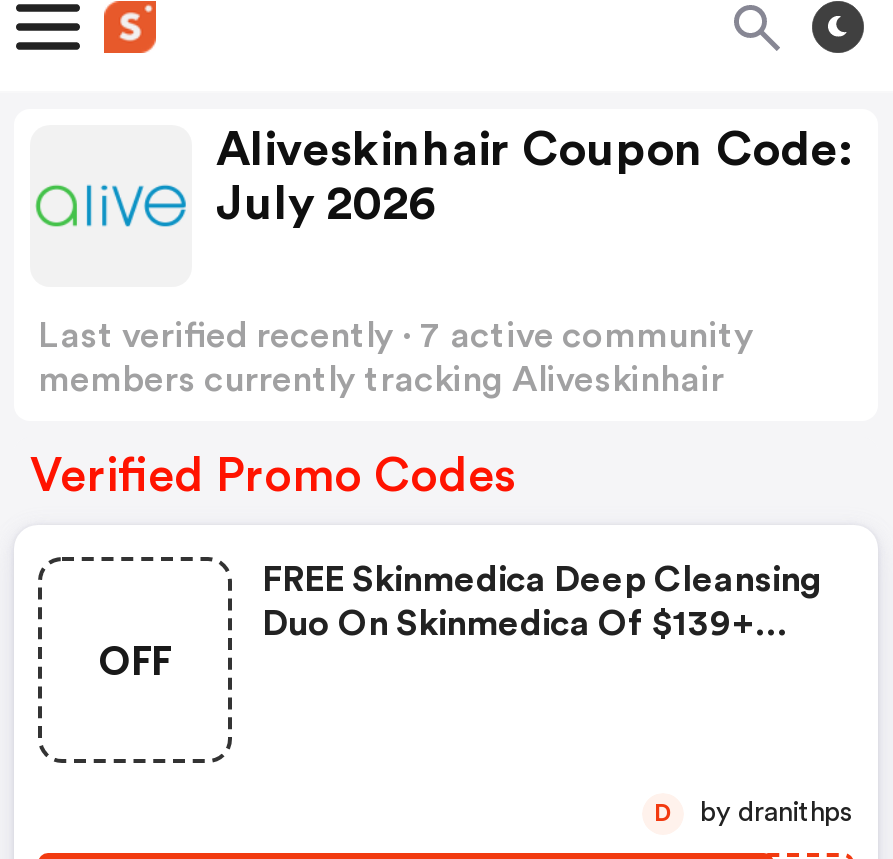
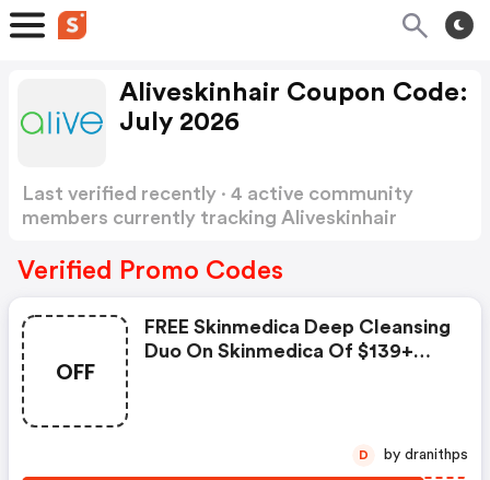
- Last verified recently · 7 active community
+ Last verified recently · 4 active community
